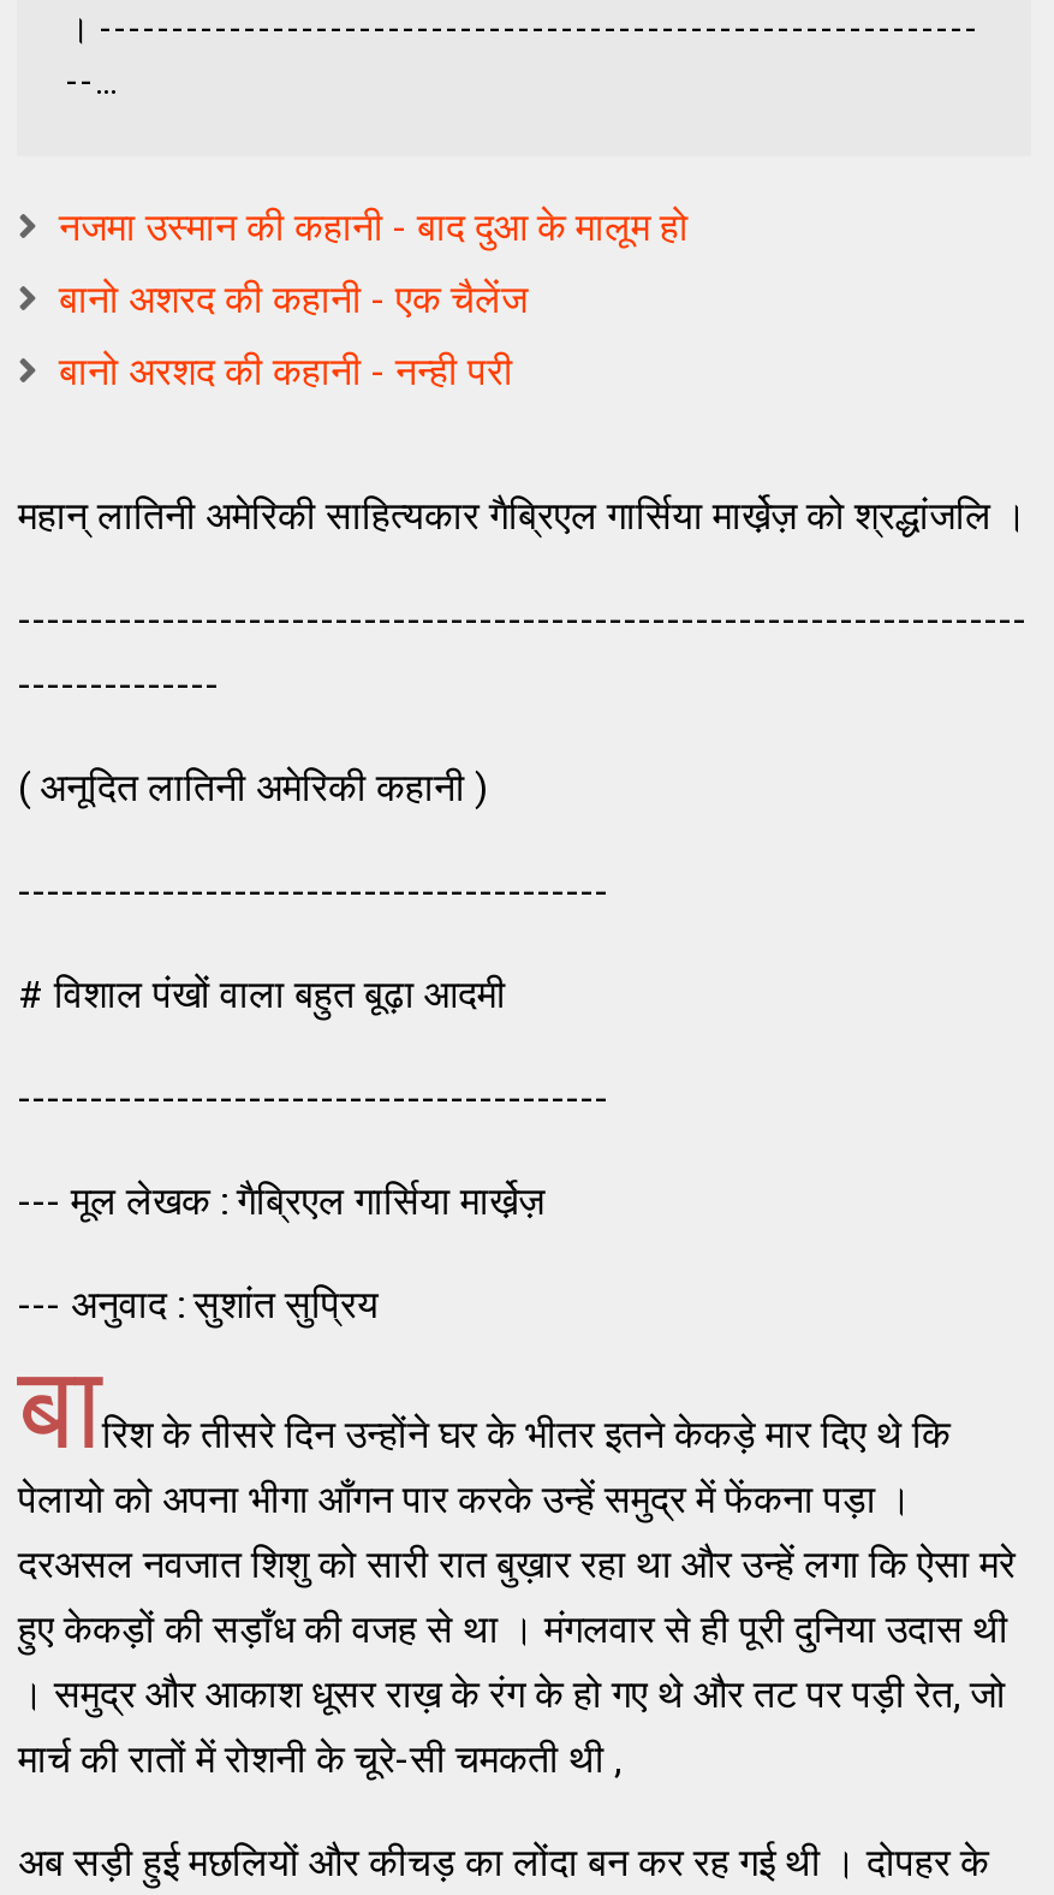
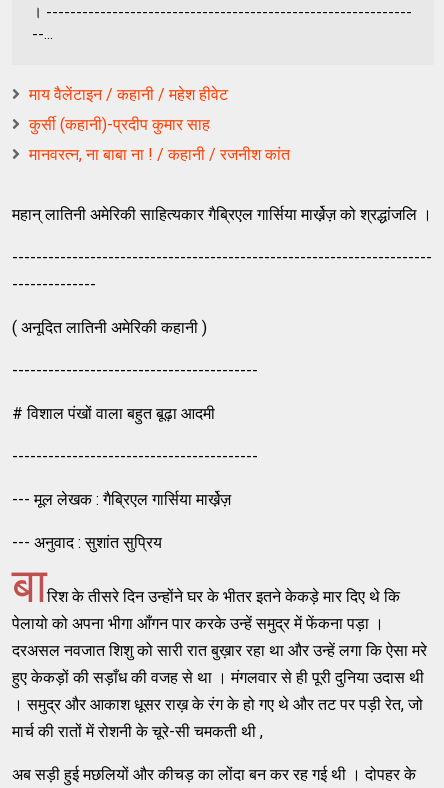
- नजमा उस्‍मान की कहानी - बाद दुआ के मालूम हो
+ माय वैलेंटाइन / कहानी / महेश हीवेट

- बानो अशरद की कहानी - एक चैलेंज
+ कुर्सी (कहानी)-प्रदीप कुमार साह

- बानो अरशद की कहानी - नन्‍ही परी
+ मानवरत्न, ना बाबा ना ! / कहानी / रजनीश कांत
